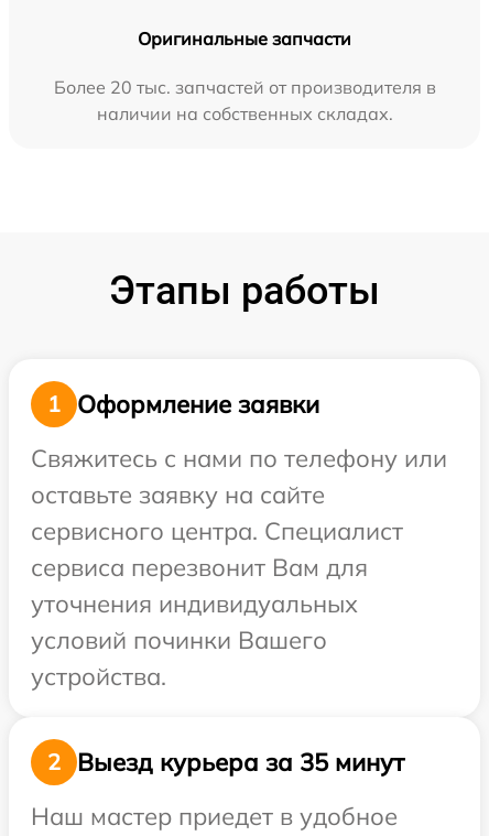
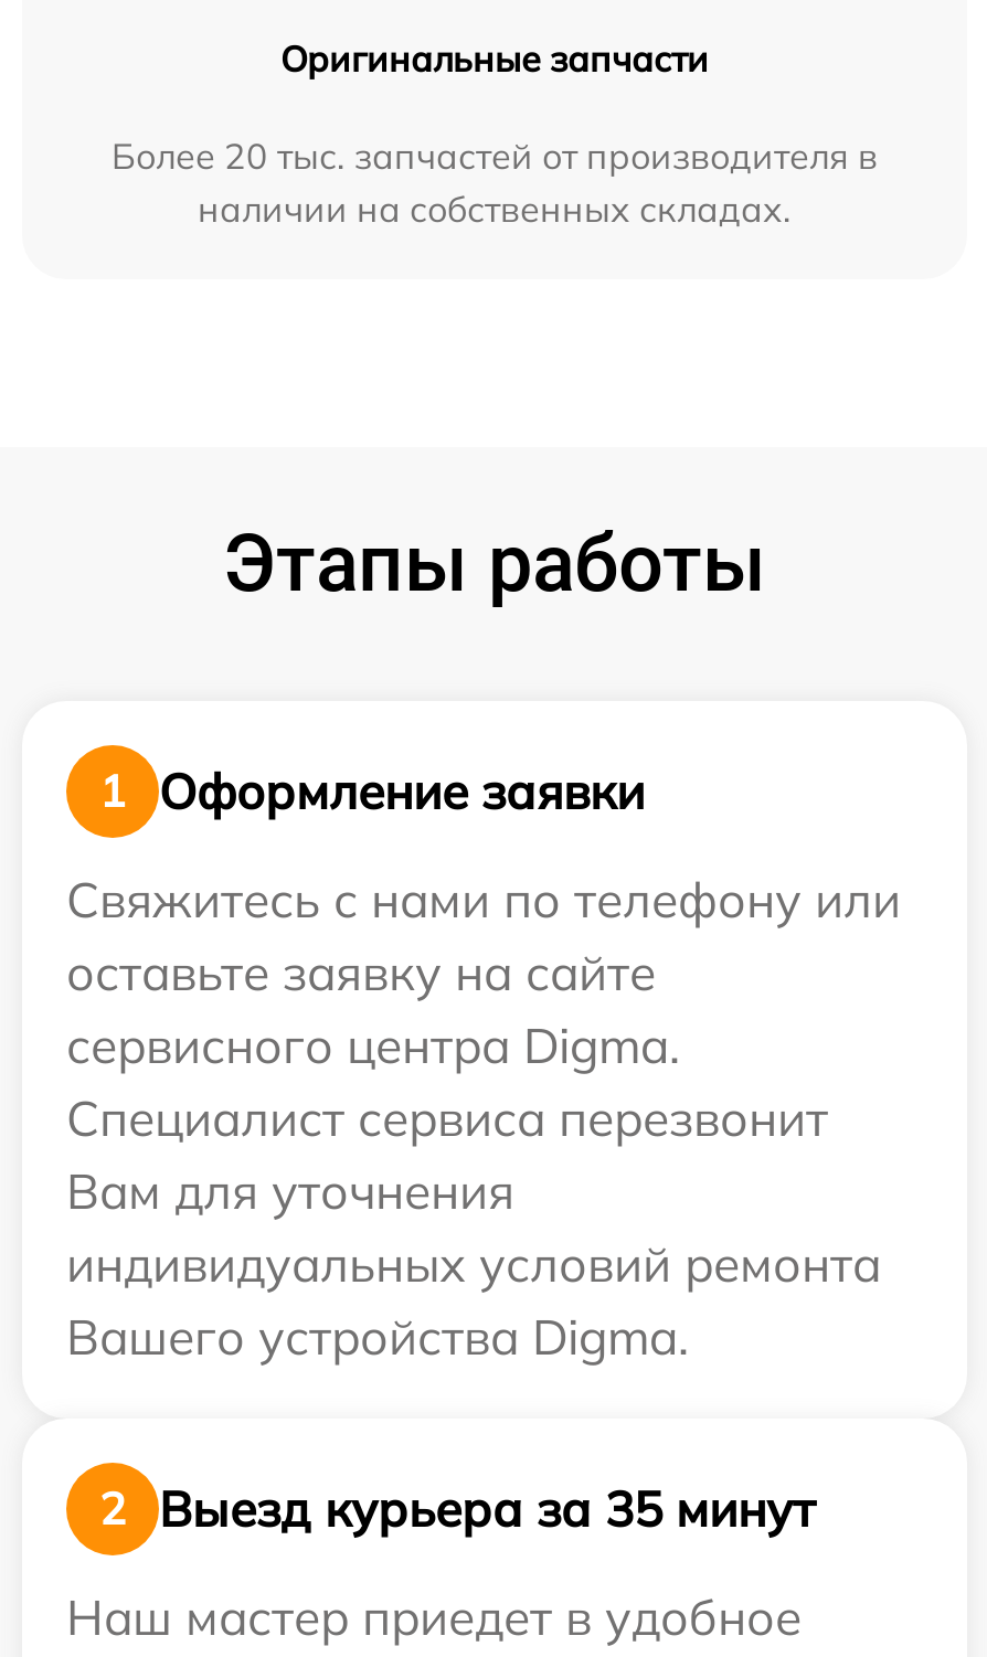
- сервисного центра. Специалист
- сервиса перезвонит Вам для
- уточнения индивидуальных
- условий починки Вашего
- устройства.
+ сервисного центра Digma.
+ Специалист сервиса перезвонит
+ Вам для уточнения
+ индивидуальных условий ремонта
+ Вашего устройства Digma.
